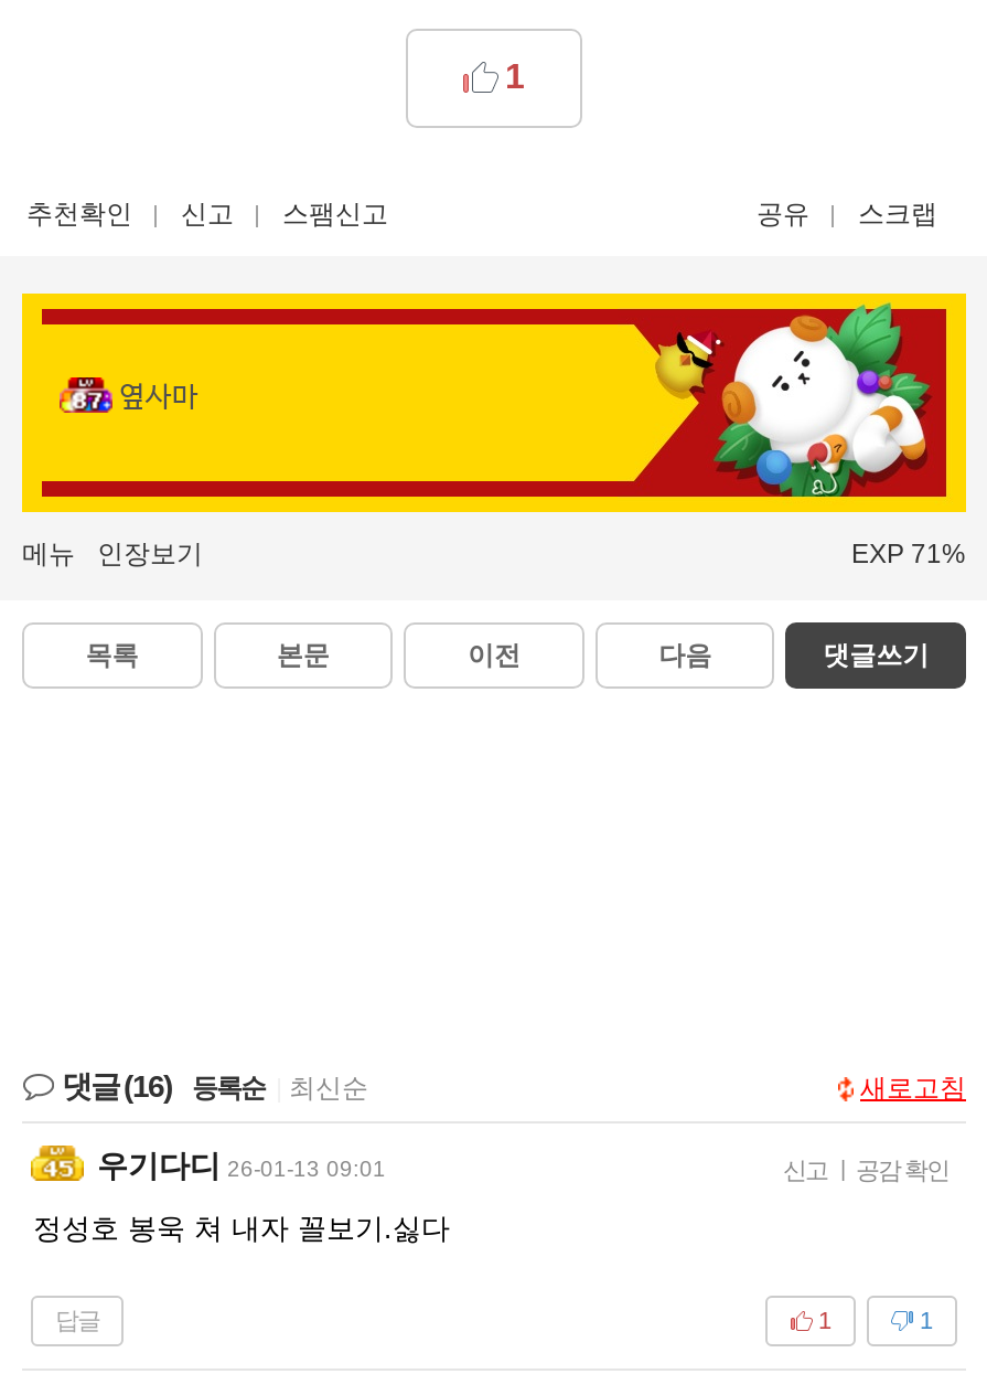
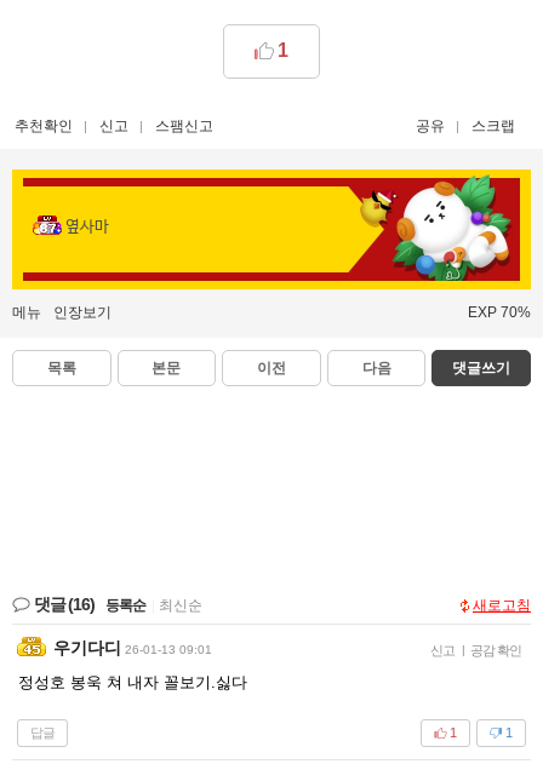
- EXP 71%
+ EXP 70%
